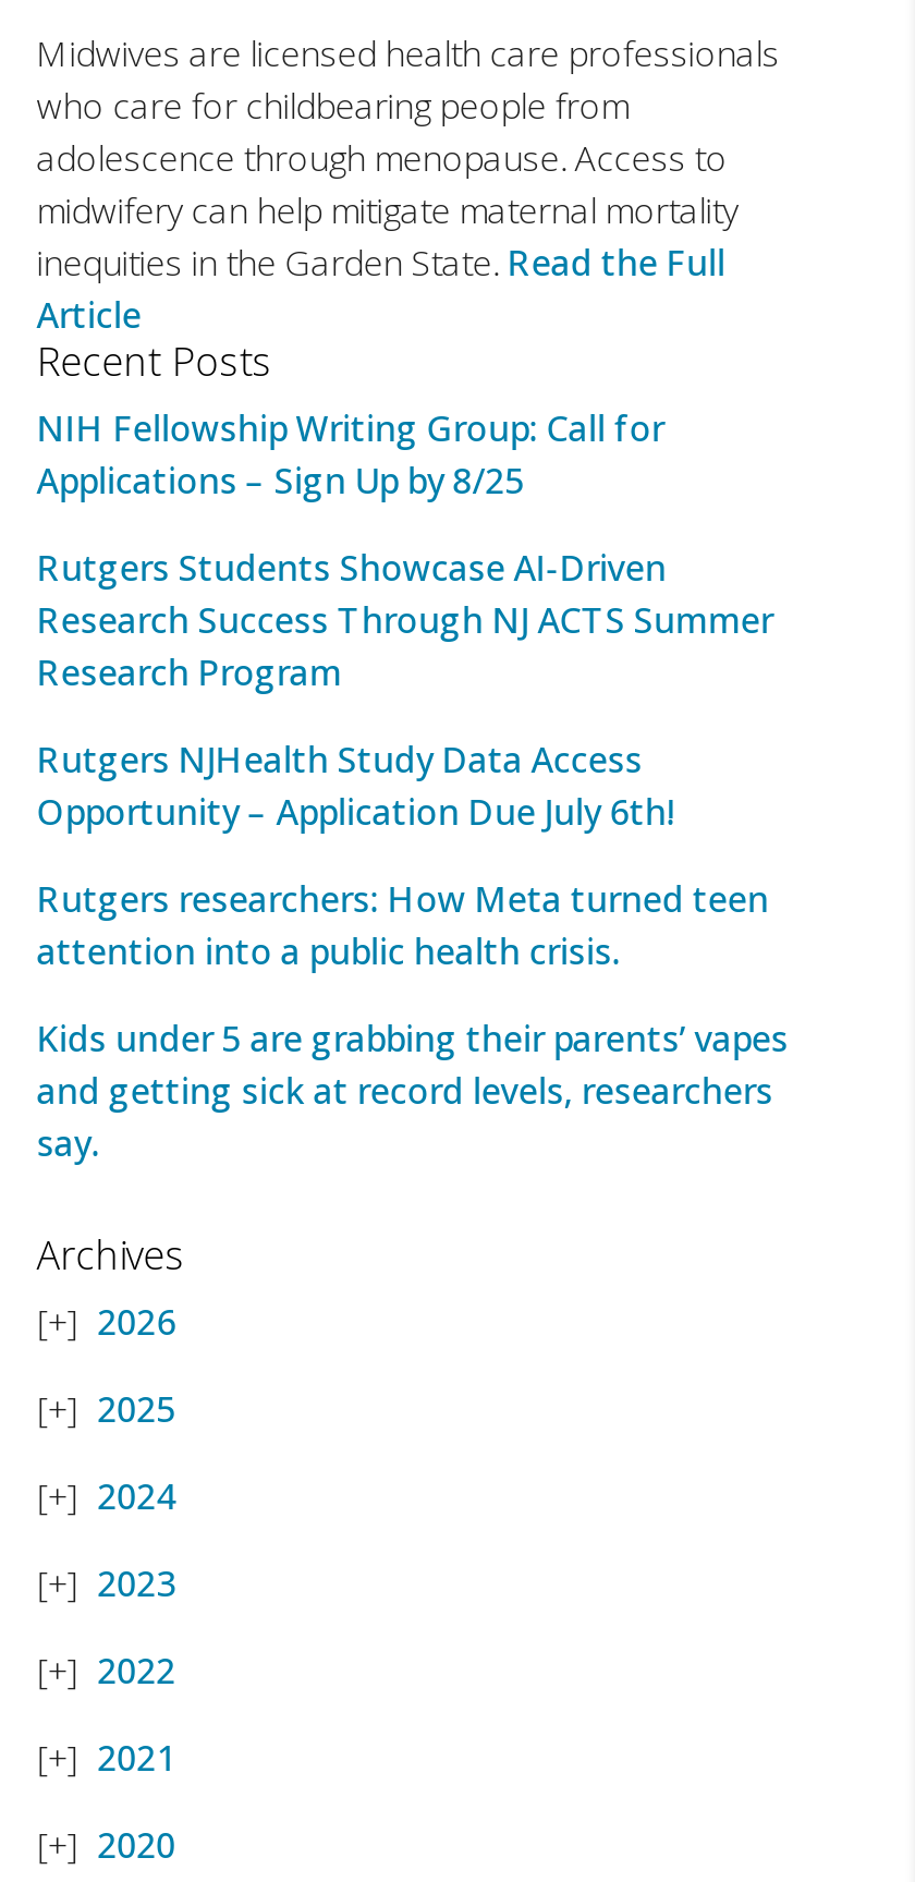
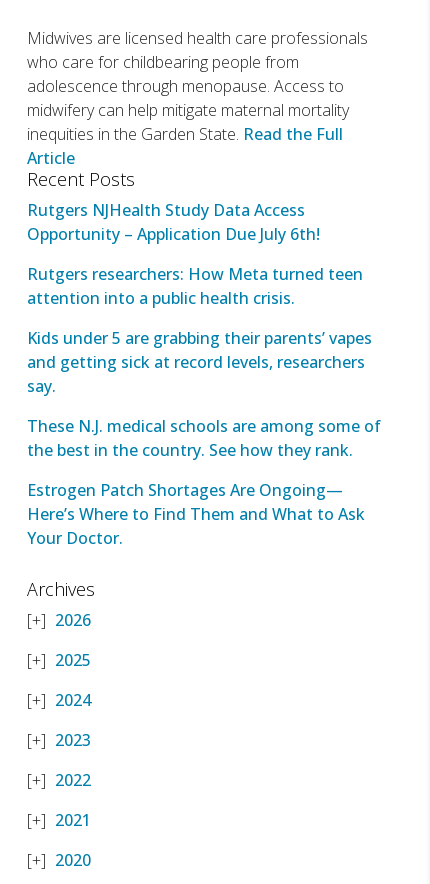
- NIH Fellowship Writing Group: Call for
- Applications – Sign Up by 8/25
- Rutgers Students Showcase AI-Driven
- Research Success Through NJ ACTS Summer
- Research Program

moved up: Rutgers NJHealth Study Data Access | Opportunity – Application Due July 6th! | Rutgers researchers: How Meta turned teen | attention into a public health crisis. | Kids under 5 are grabbing their parents’ vapes | and getting sick at record levels, researchers | say.

+ These N.J. medical schools are among some of
+ the best in the country. See how they rank.
+ Estrogen Patch Shortages Are Ongoing—
+ Here’s Where to Find Them and What to Ask
+ Your Doctor.
